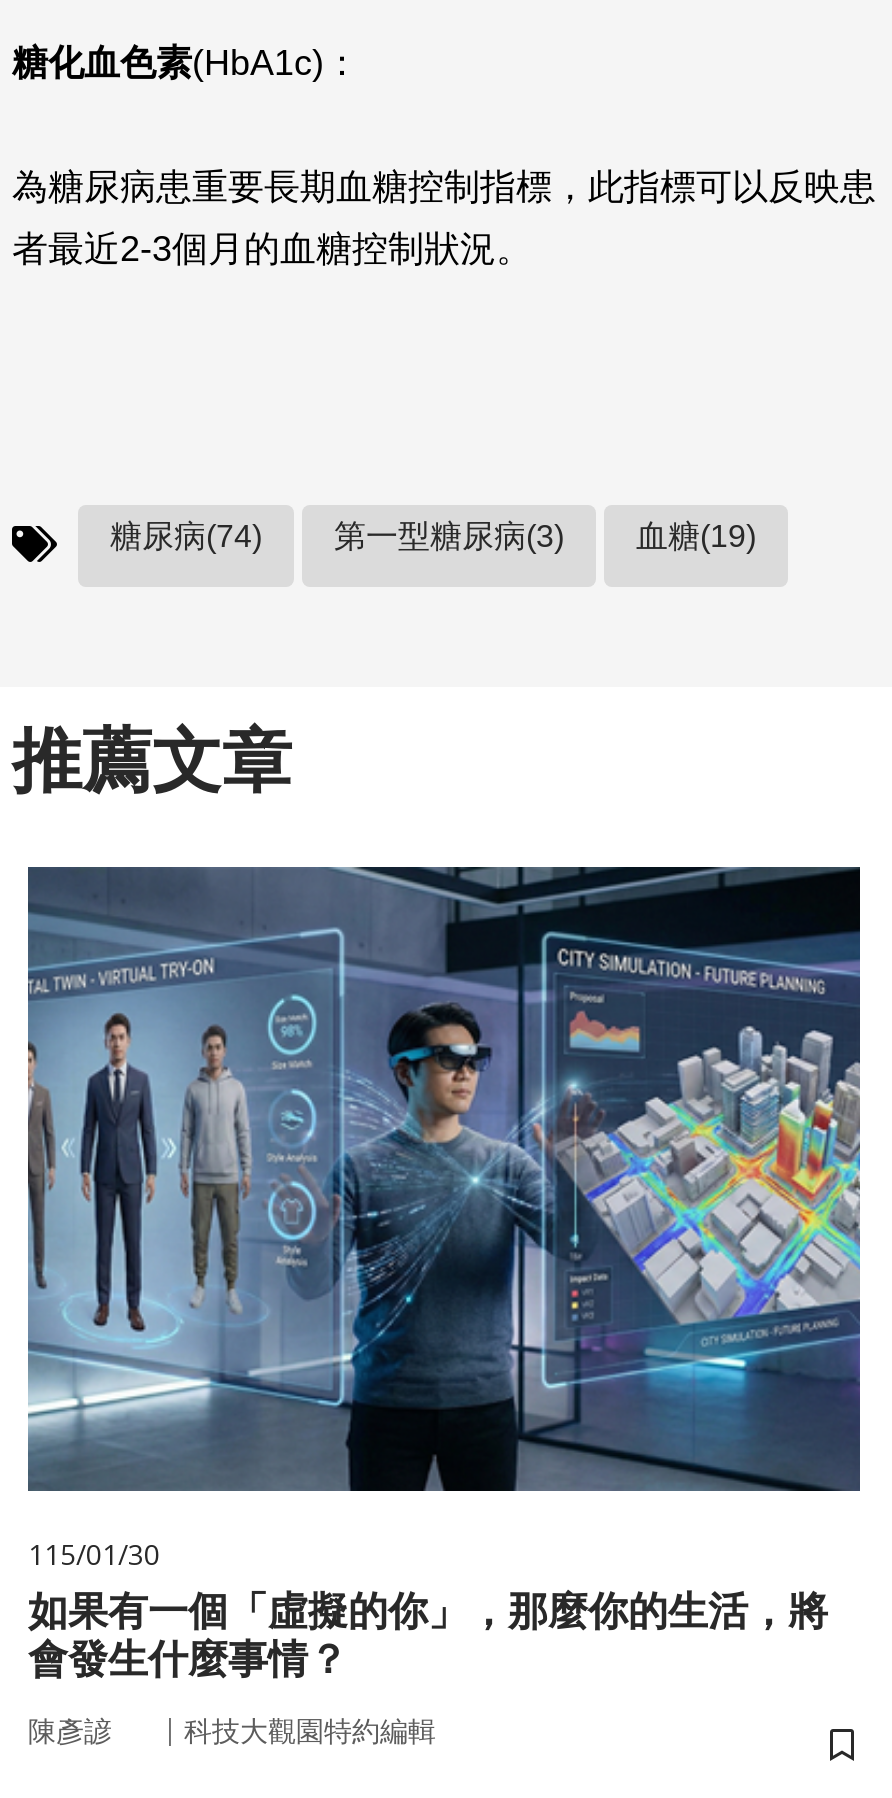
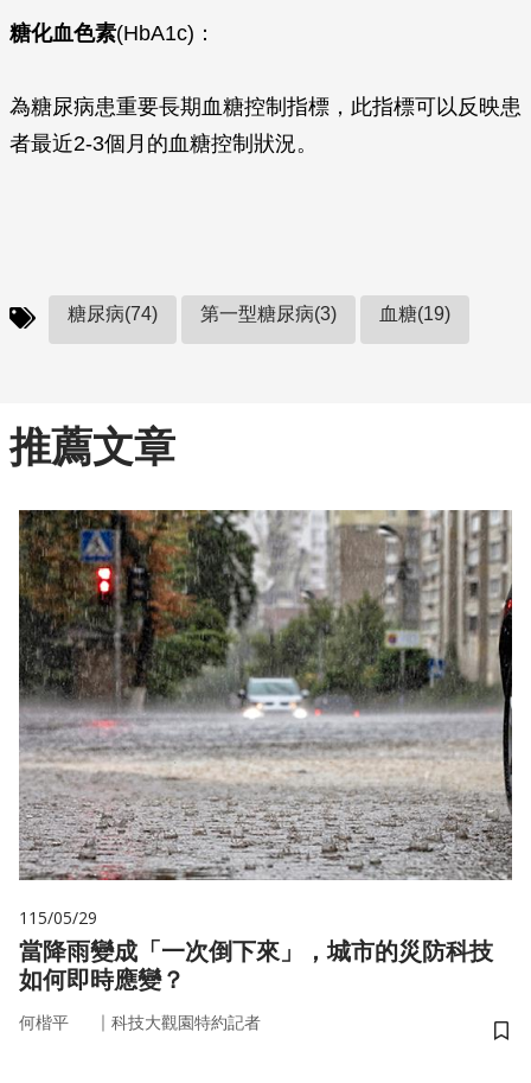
- [image]
- 115/01/30
- 如果有一個「虛擬的你」，那麼你的生活，將
- 會發生什麼事情？
+ [image]
+ 115/05/29
+ 當降雨變成「一次倒下來」，城市的災防科技
+ 如何即時應變？

- 陳彥諺
- ｜科技大觀園特約編輯
+ 何楷平
+ ｜科技大觀園特約記者
